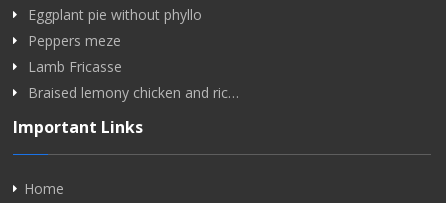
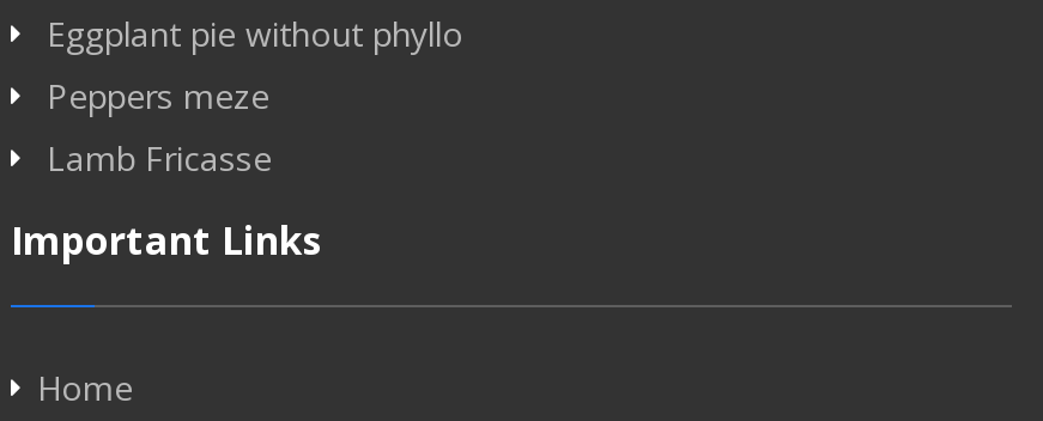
- Braised lemony chicken and ric…
